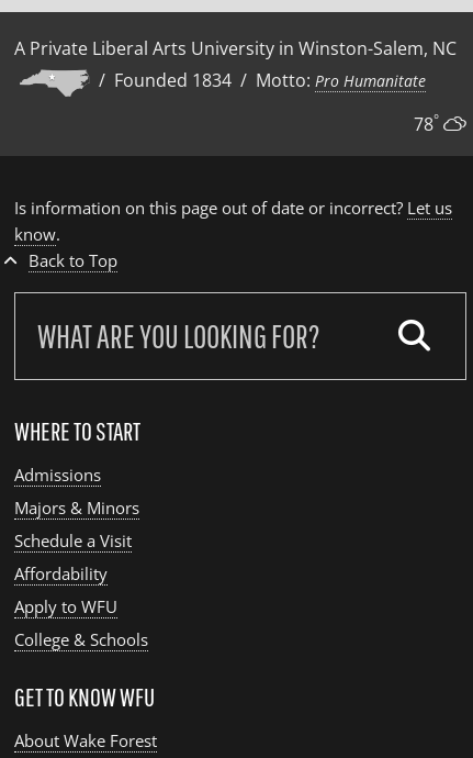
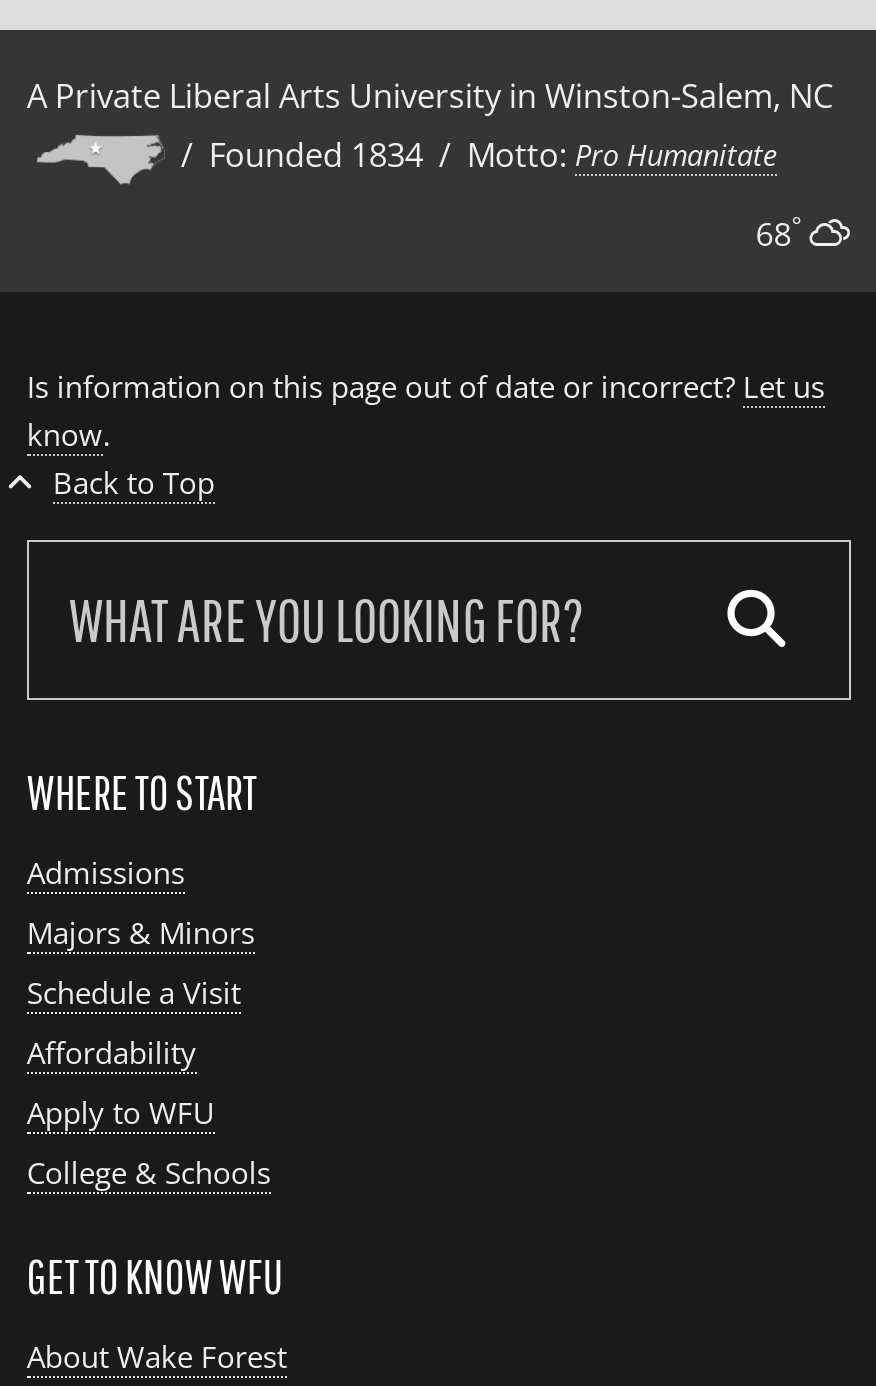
- 78°
+ 68°
